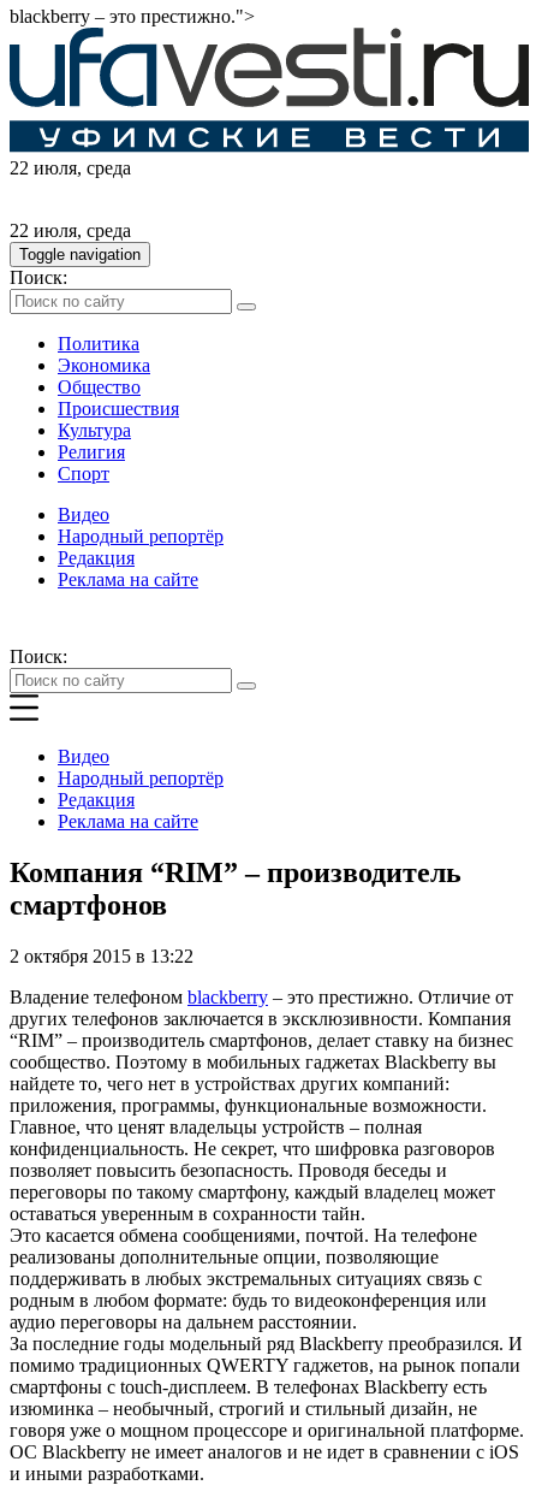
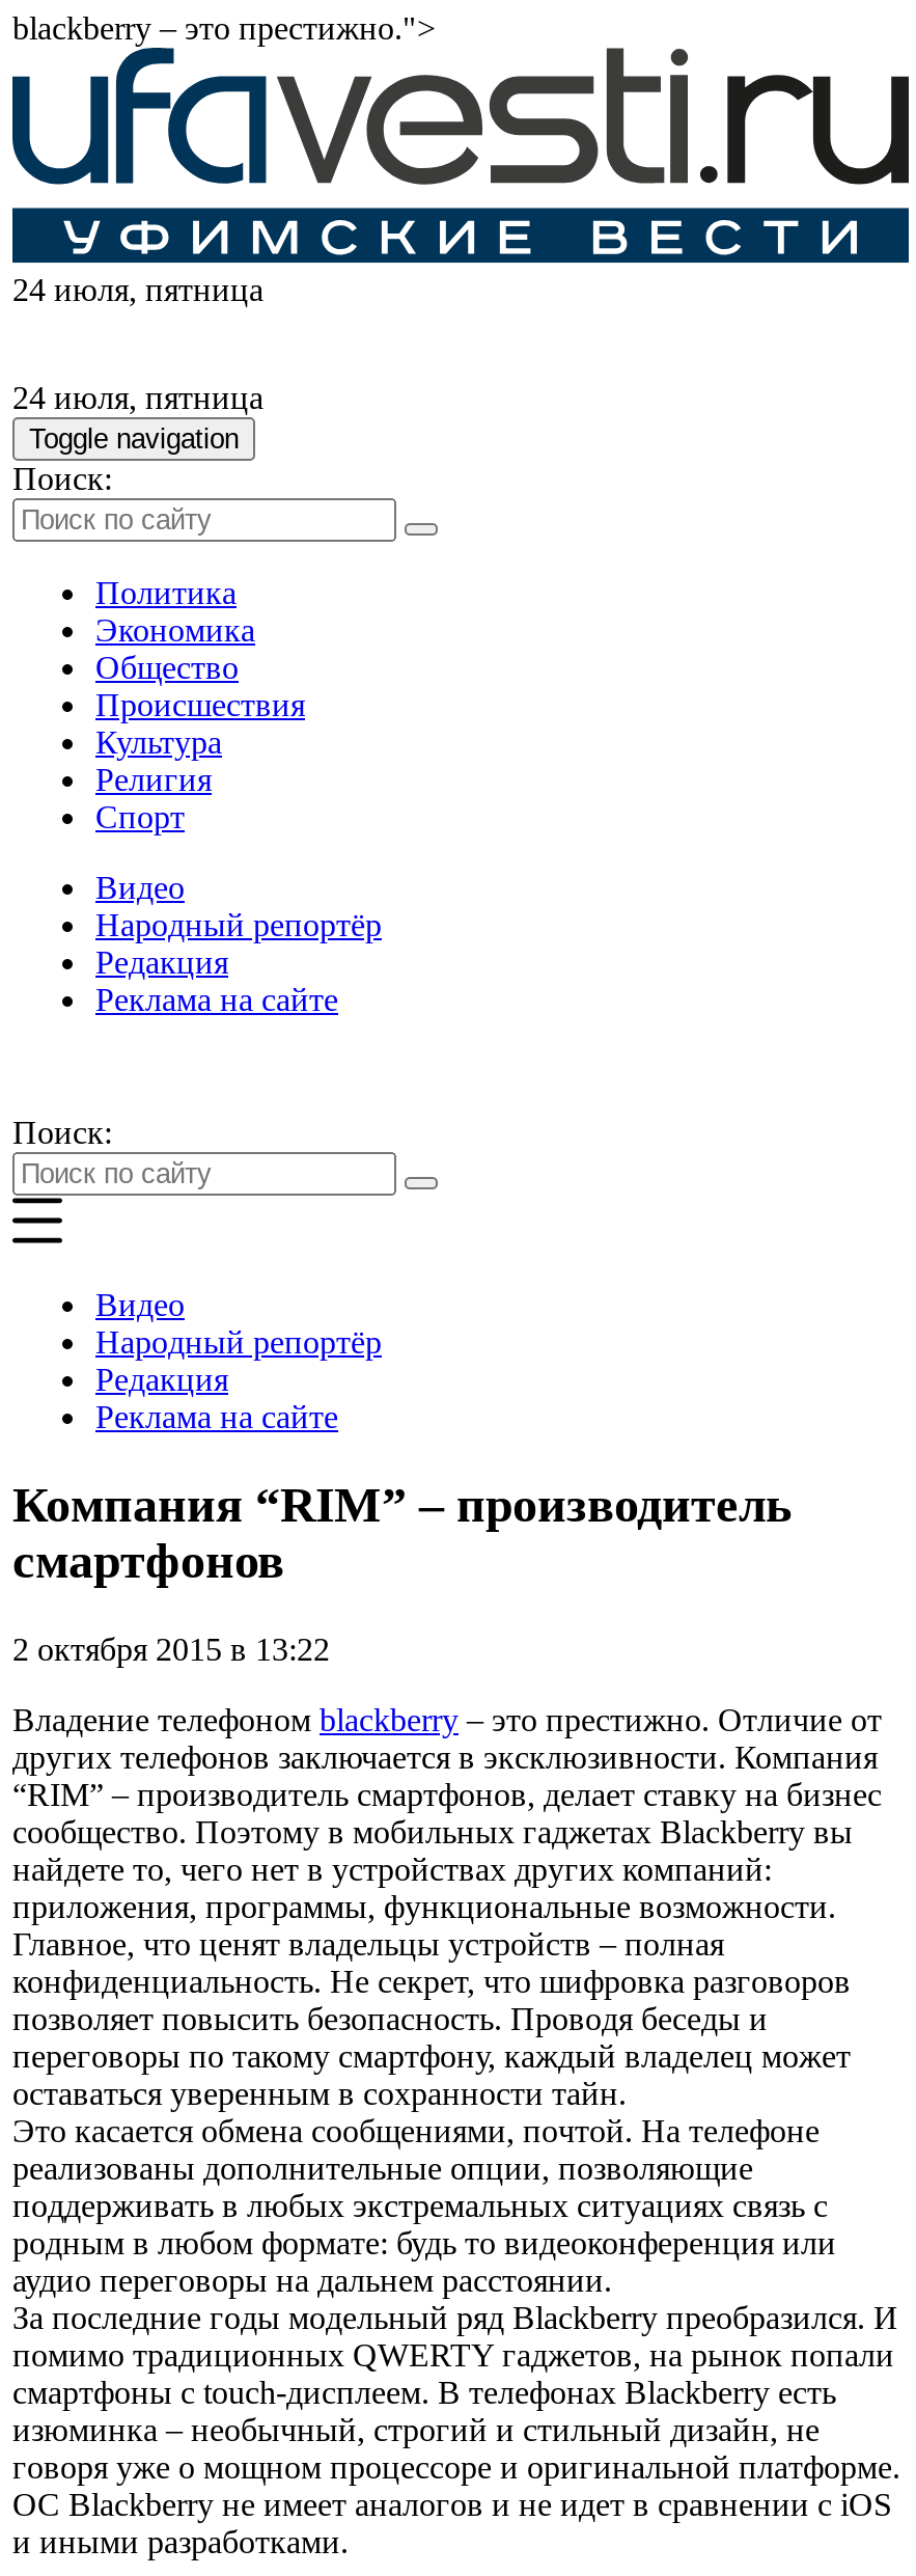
- 22 июля, среда
+ 24 июля, пятница

- 22 июля, среда
+ 24 июля, пятница
